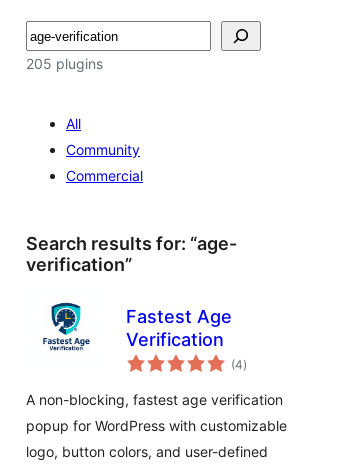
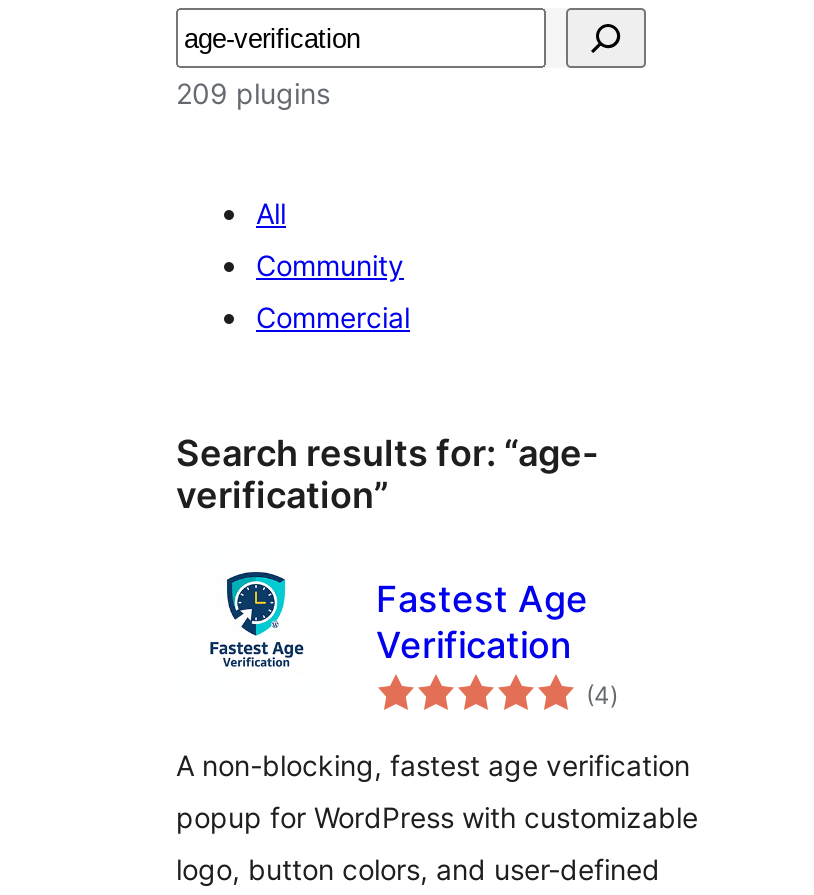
- 205 plugins
+ 209 plugins
